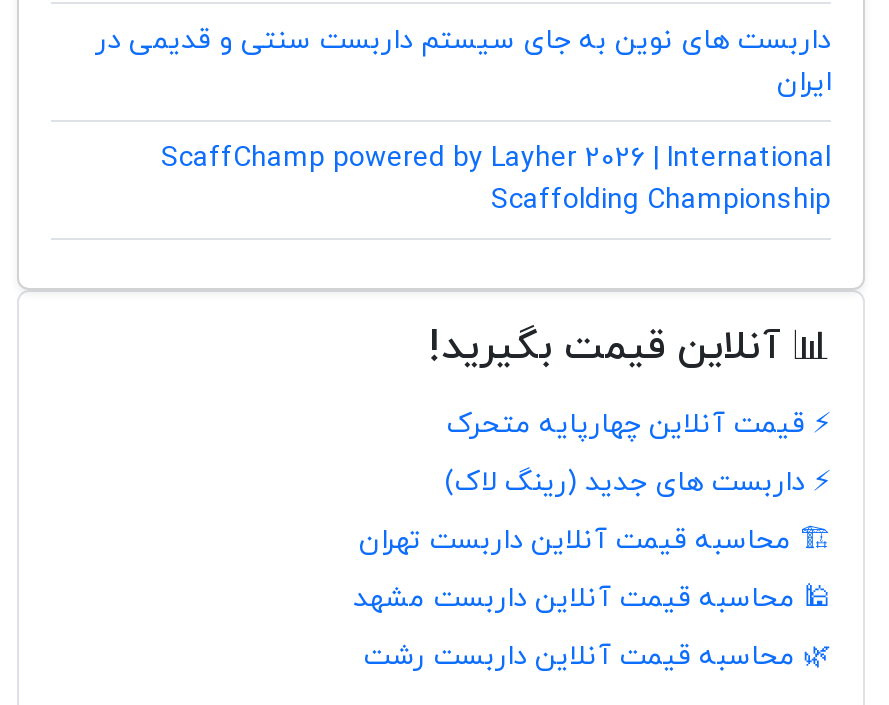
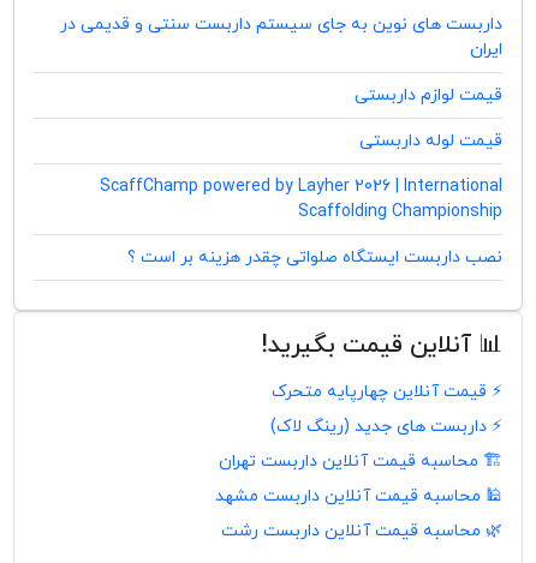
+ قیمت لوازم داربستی
+ قیمت لوله داربستی

+ نصب داربست ایستگاه صلواتی چقدر هزینه بر است ؟
